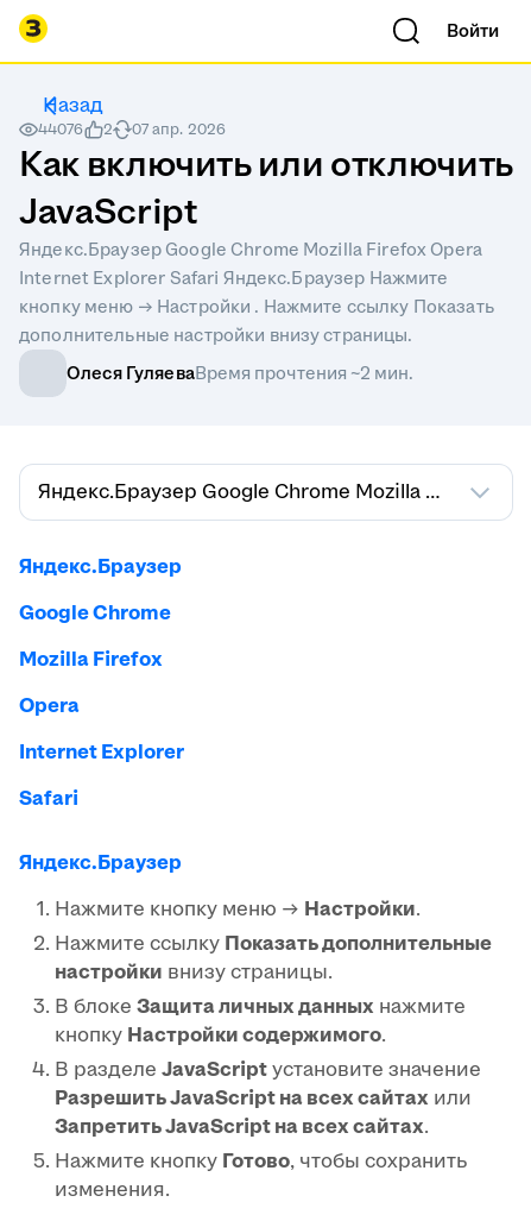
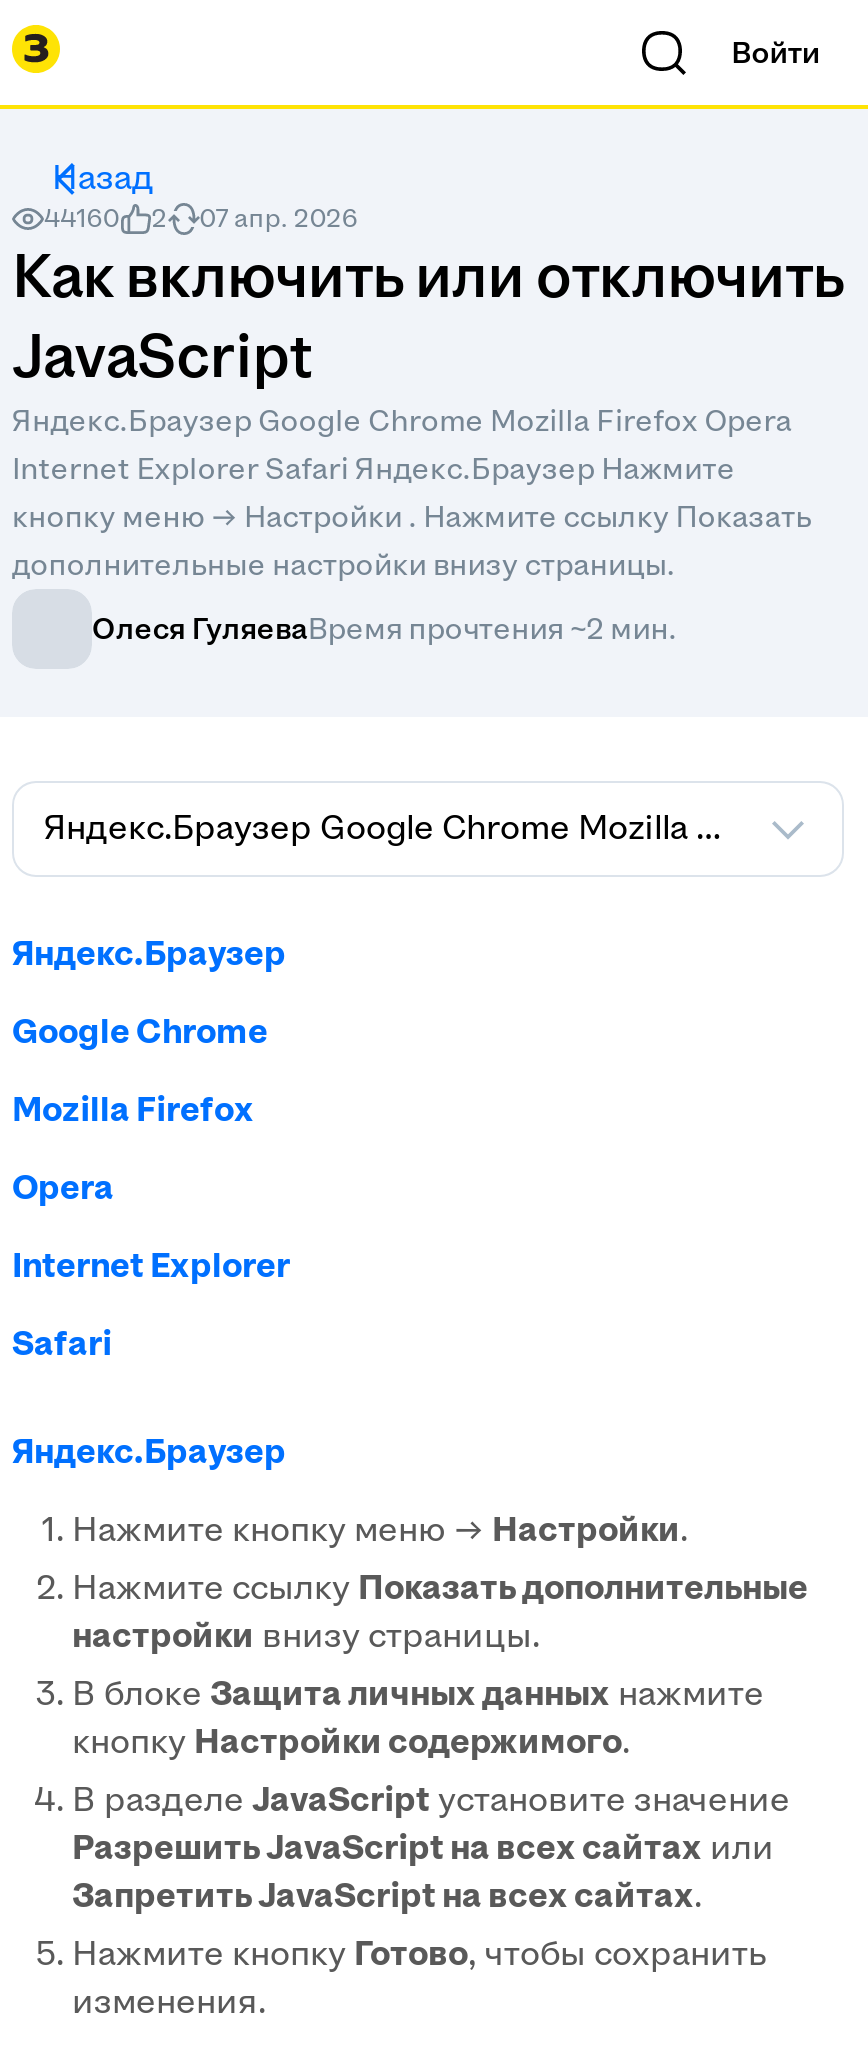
- 44076 2 07 апр. 2026
+ 44160 2 07 апр. 2026
